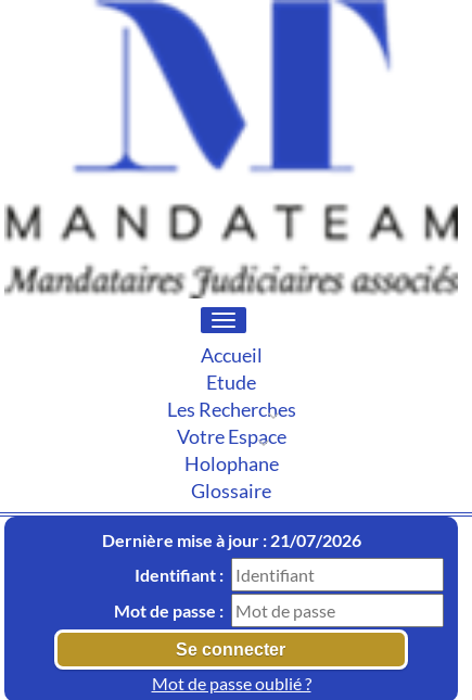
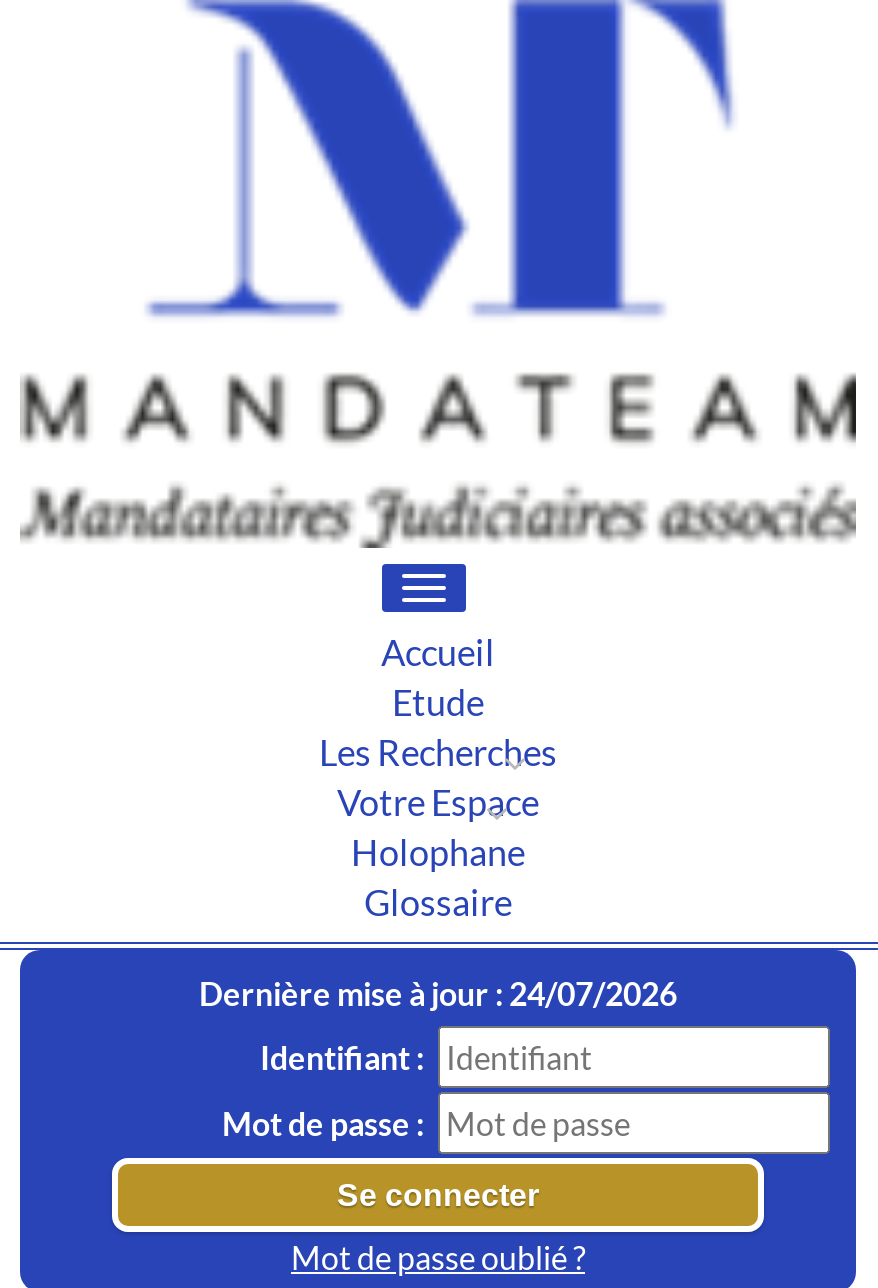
- Dernière mise à jour : 21/07/2026
+ Dernière mise à jour : 24/07/2026
